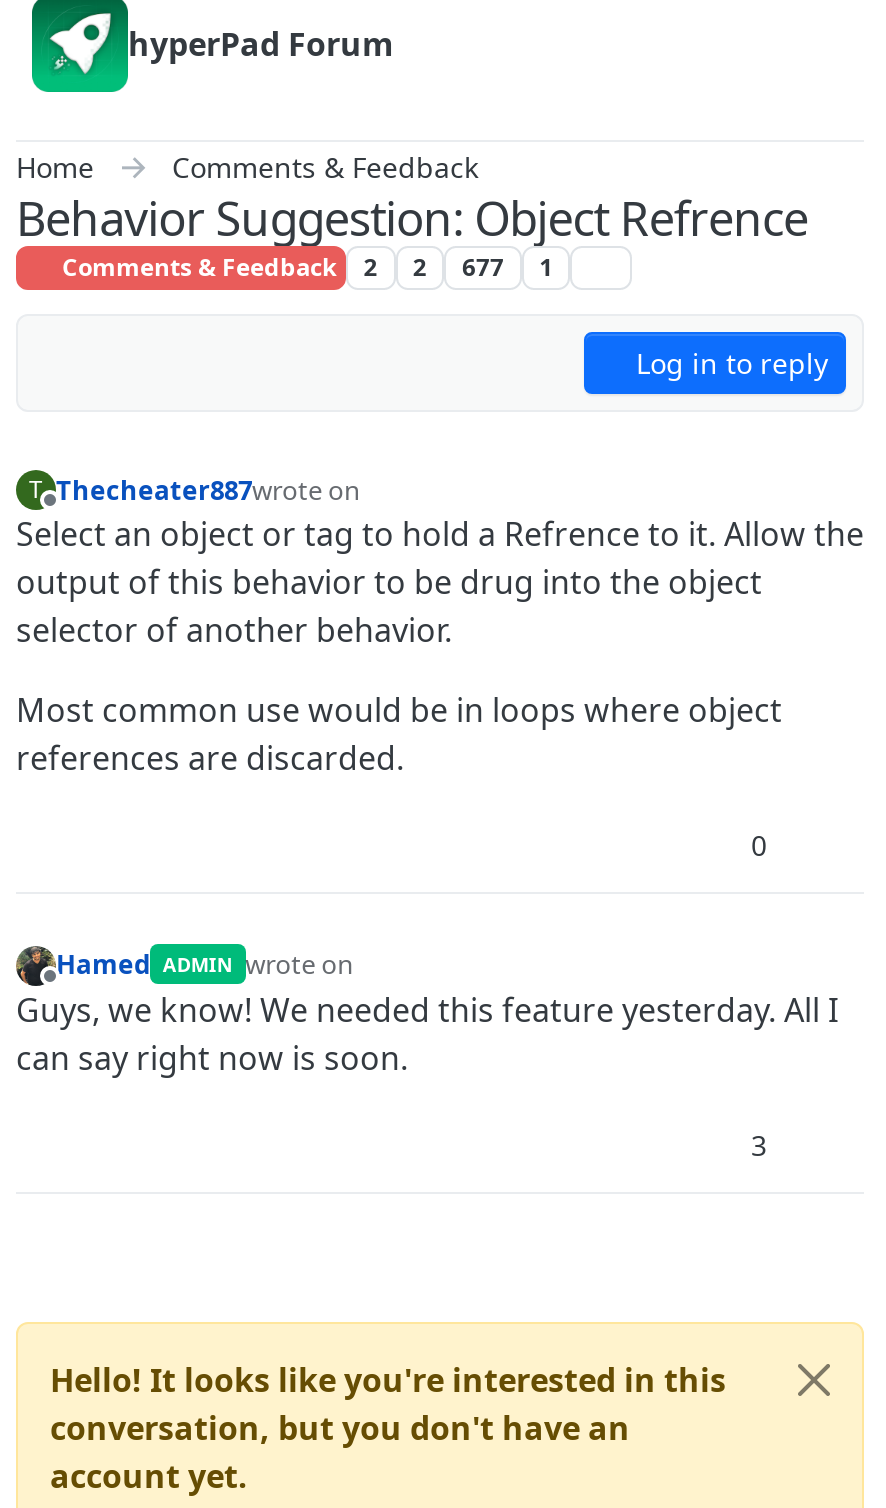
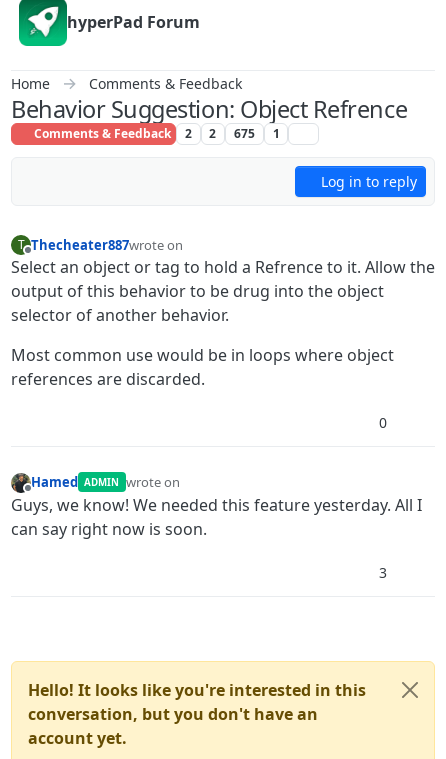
- Comments & Feedback 2 2 677 1
+ Comments & Feedback 2 2 675 1
